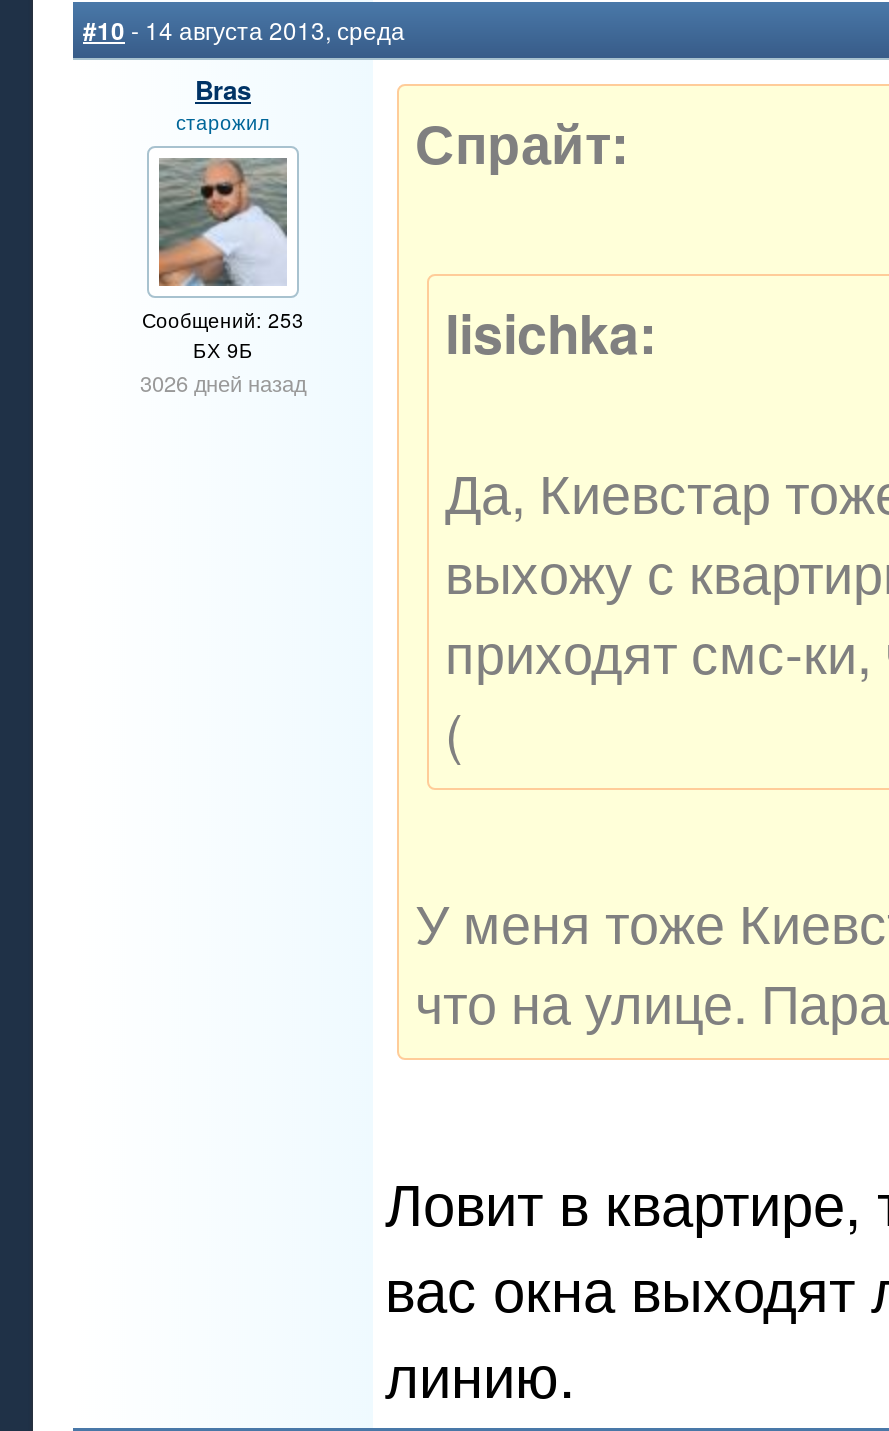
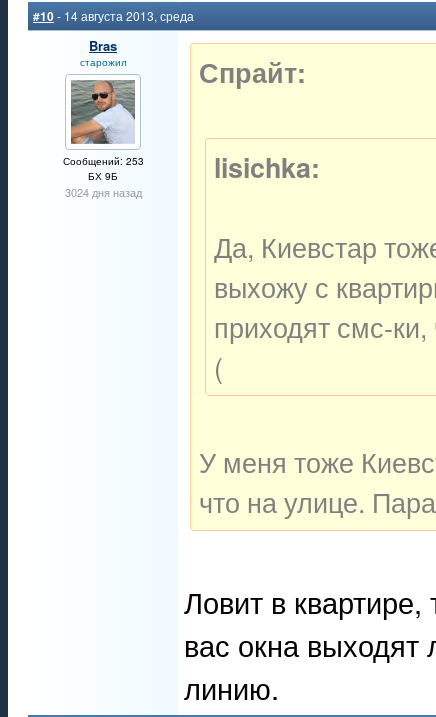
- 3026 дней назад
+ 3024 дня назад
